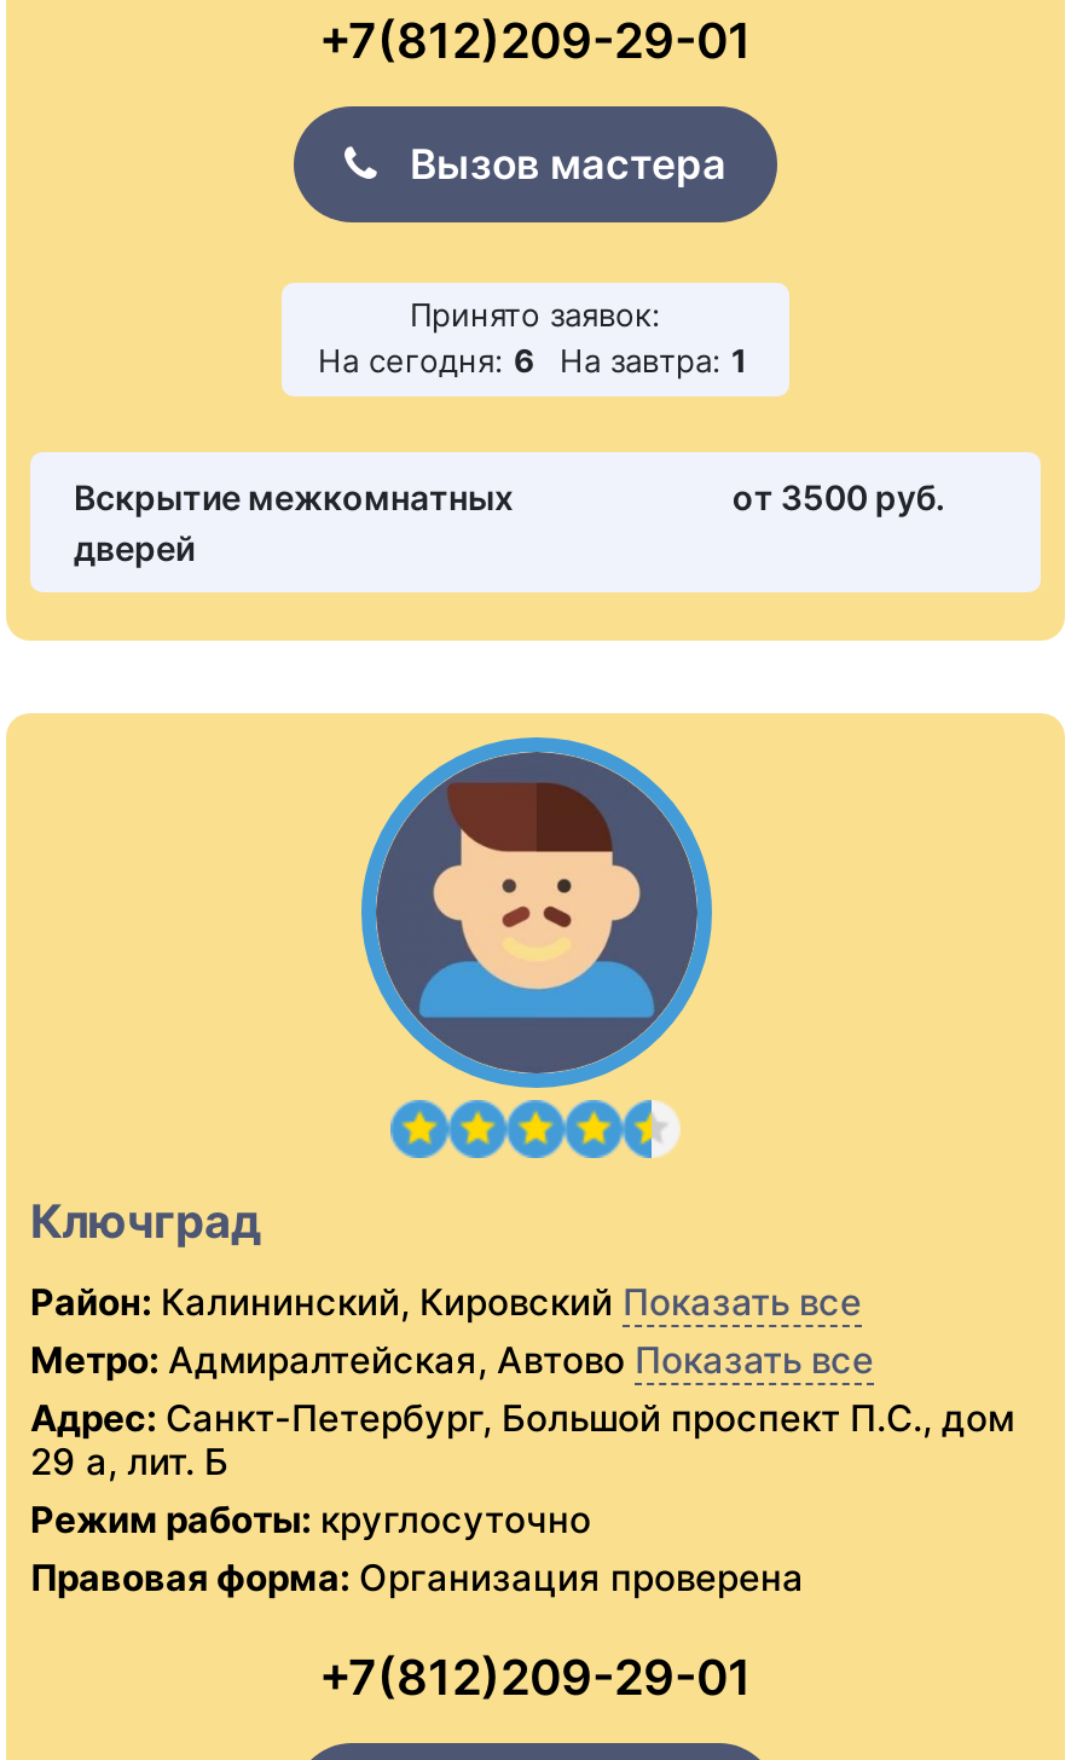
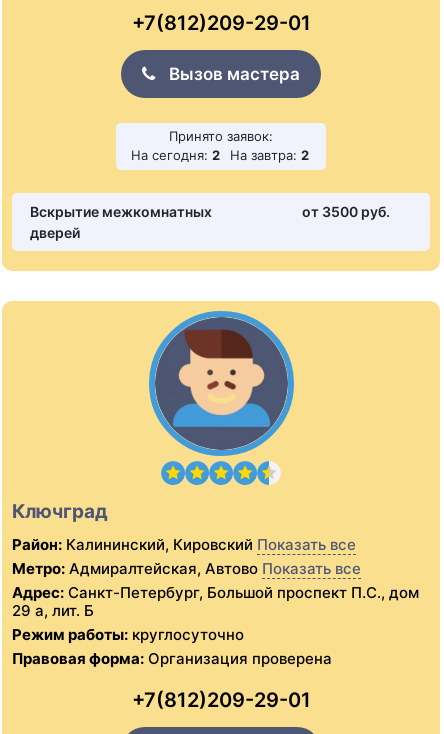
- На сегодня: 6
+ На сегодня: 2

- На завтра: 1
+ На завтра: 2
